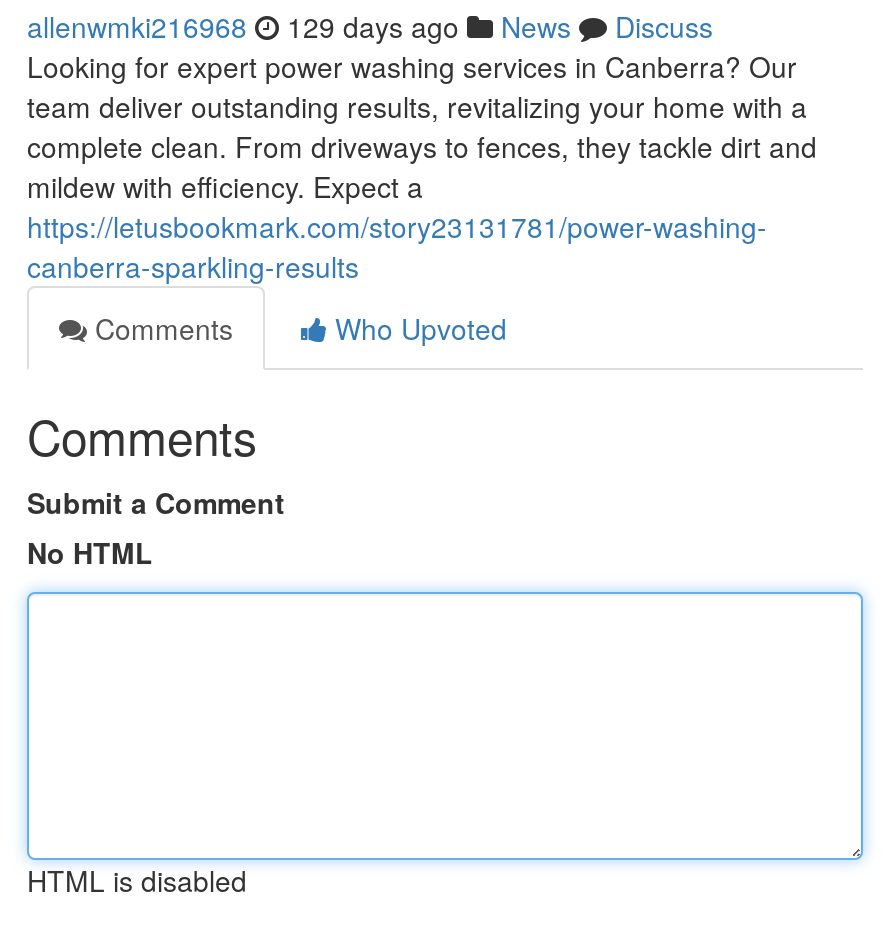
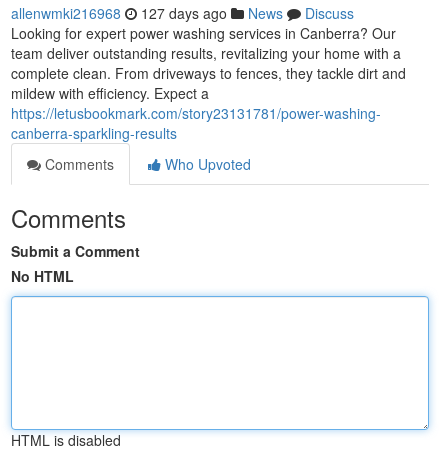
- allenwmki216968 129 days ago News Discuss
+ allenwmki216968 127 days ago News Discuss
